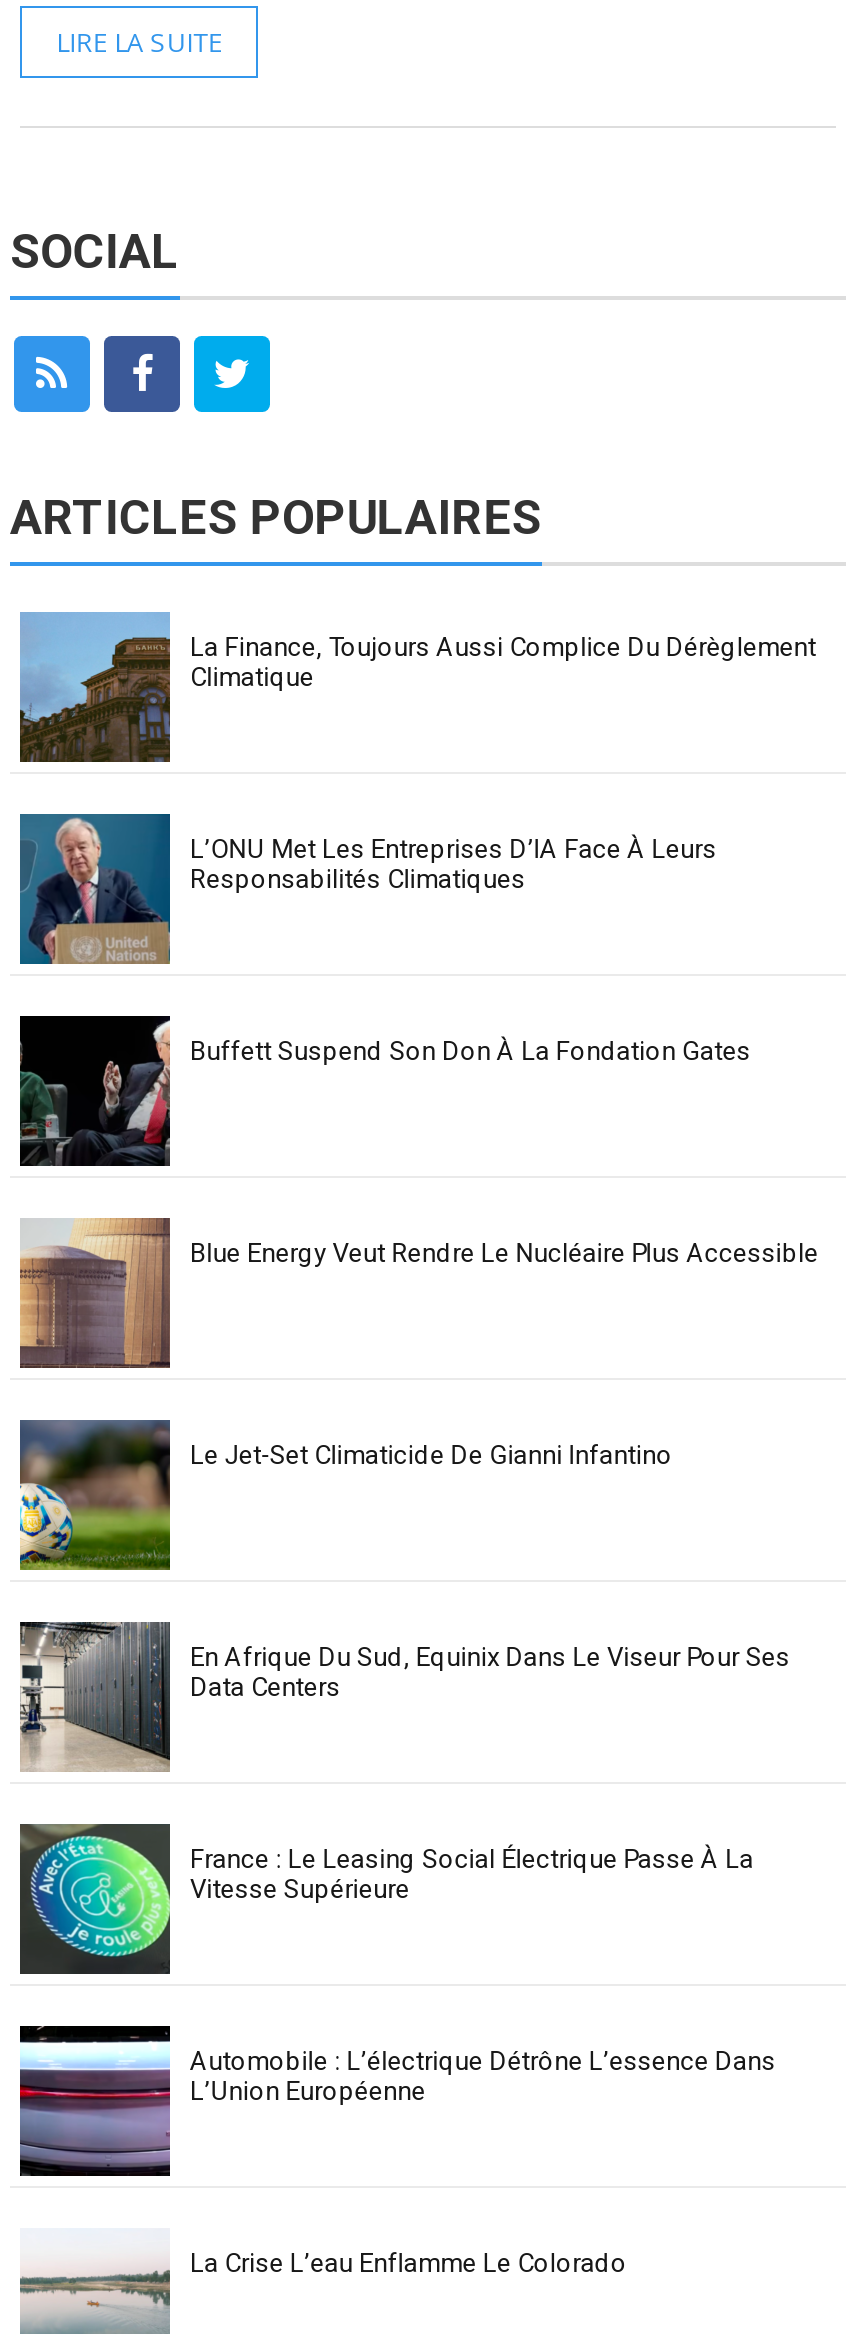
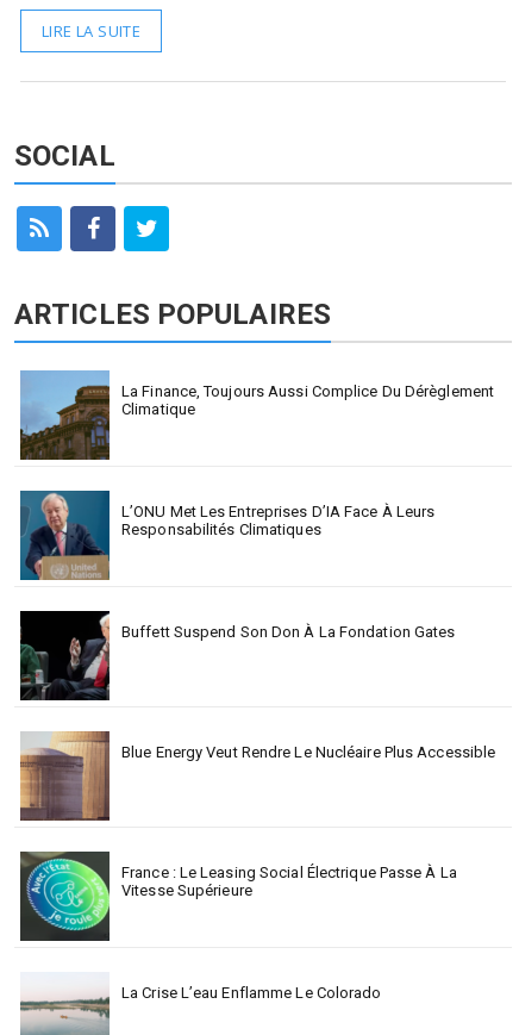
- [image]
- Le Jet-Set Climaticide De Gianni Infantino

- [image]
- En Afrique Du Sud, Equinix Dans Le Viseur Pour Ses
- Data Centers

- [image]
- Automobile : L’électrique Détrône L’essence Dans
- L’Union Européenne
